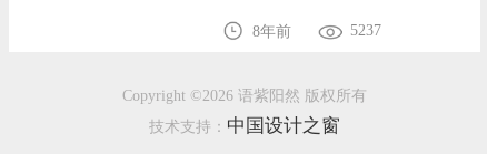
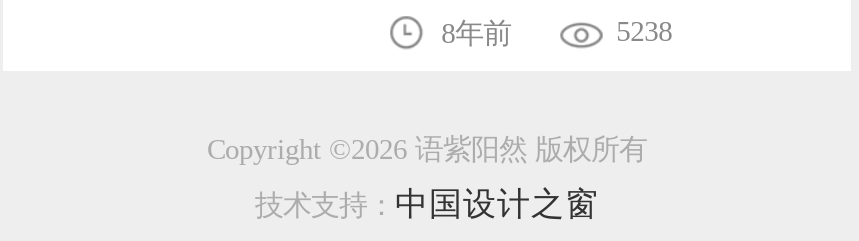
- 5237
+ 5238
